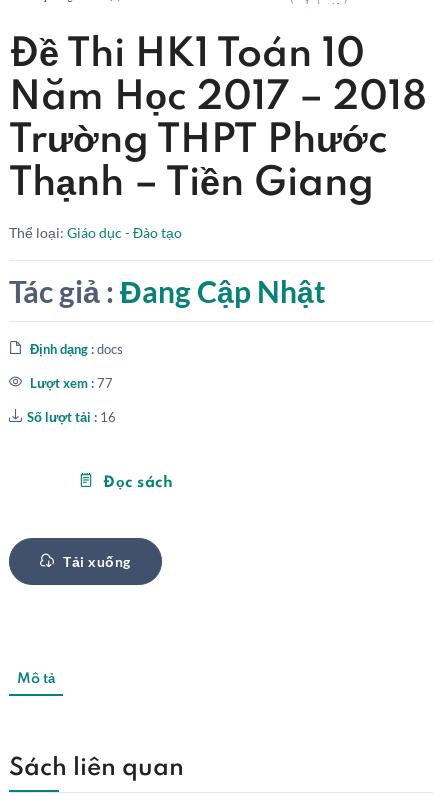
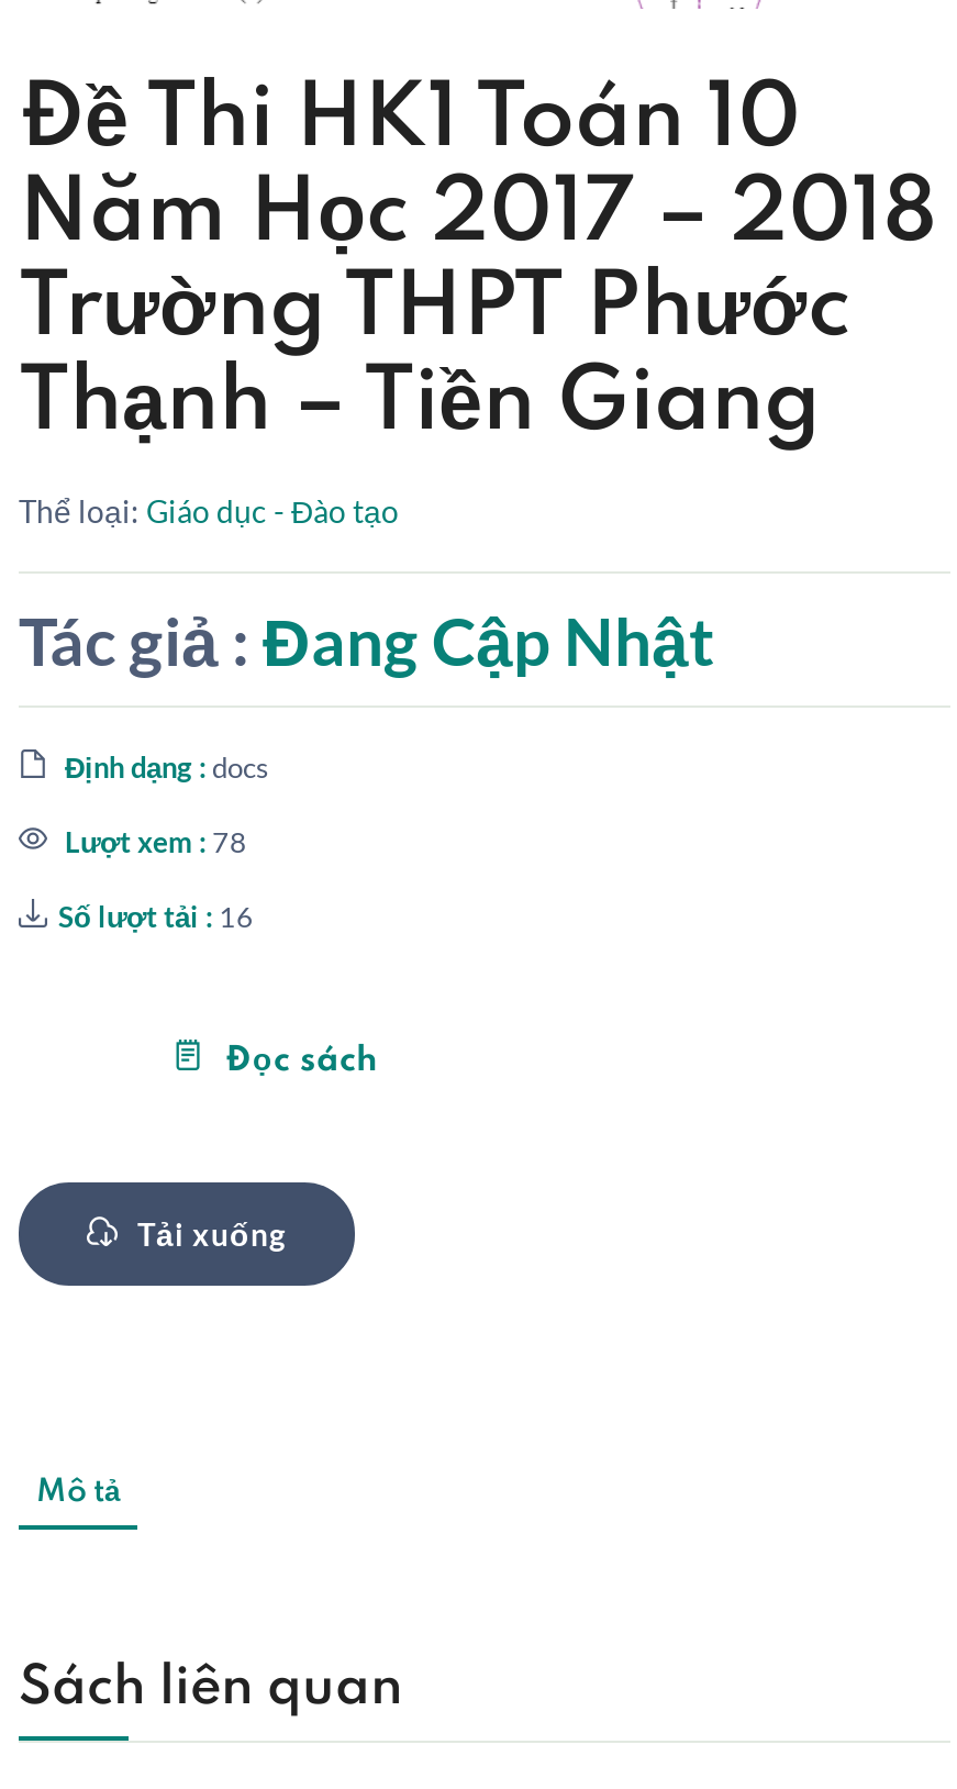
- Lượt xem : 77
+ Lượt xem : 78
